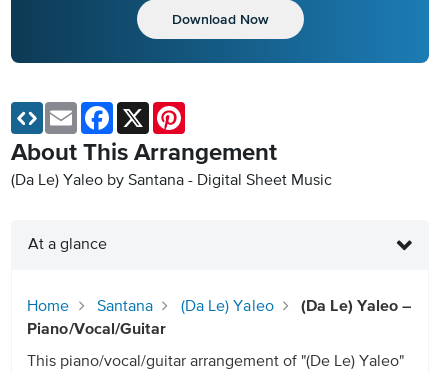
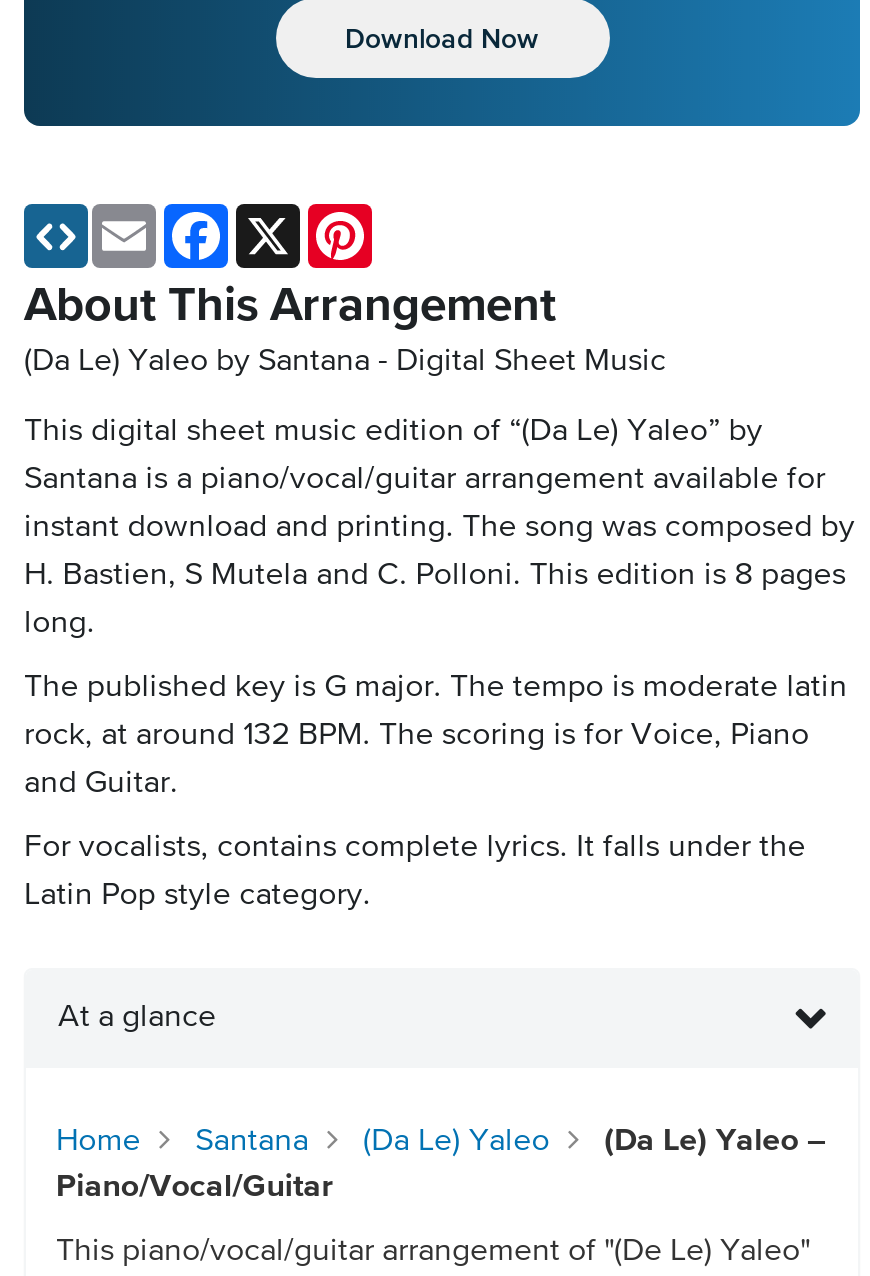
+ This digital sheet music edition of “(Da Le) Yaleo” by
+ Santana is a piano/vocal/guitar arrangement available for
+ instant download and printing. The song was composed by
+ H. Bastien, S Mutela and C. Polloni. This edition is 8 pages
+ long.
+ The published key is G major. The tempo is moderate latin
+ rock, at around 132 BPM. The scoring is for Voice, Piano
+ and Guitar.
+ For vocalists, contains complete lyrics. It falls under the
+ Latin Pop style category.
